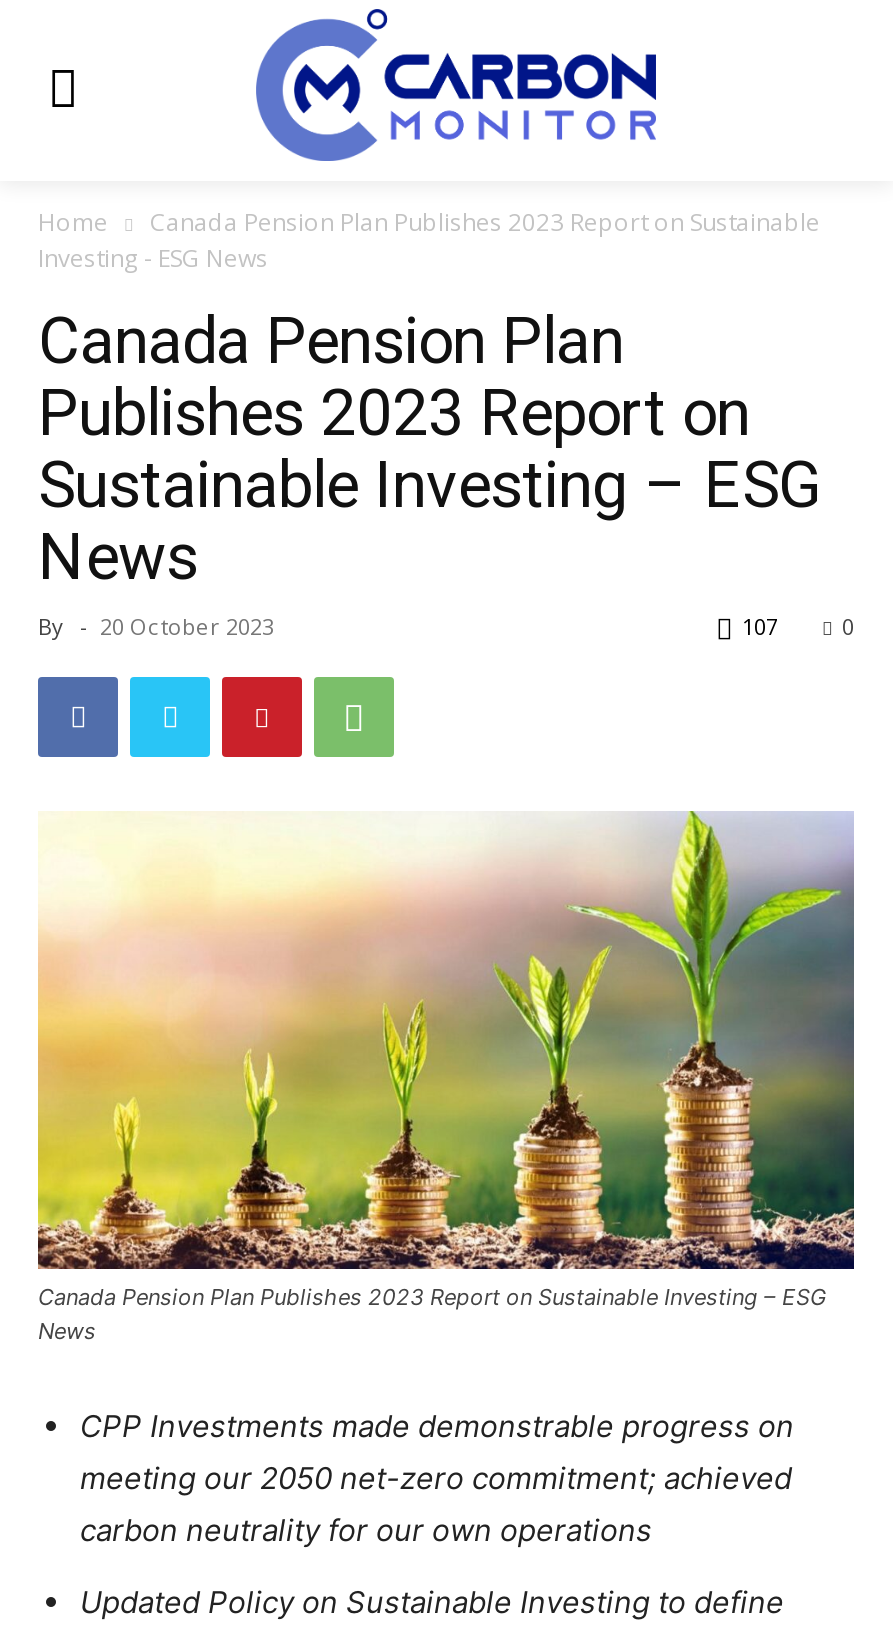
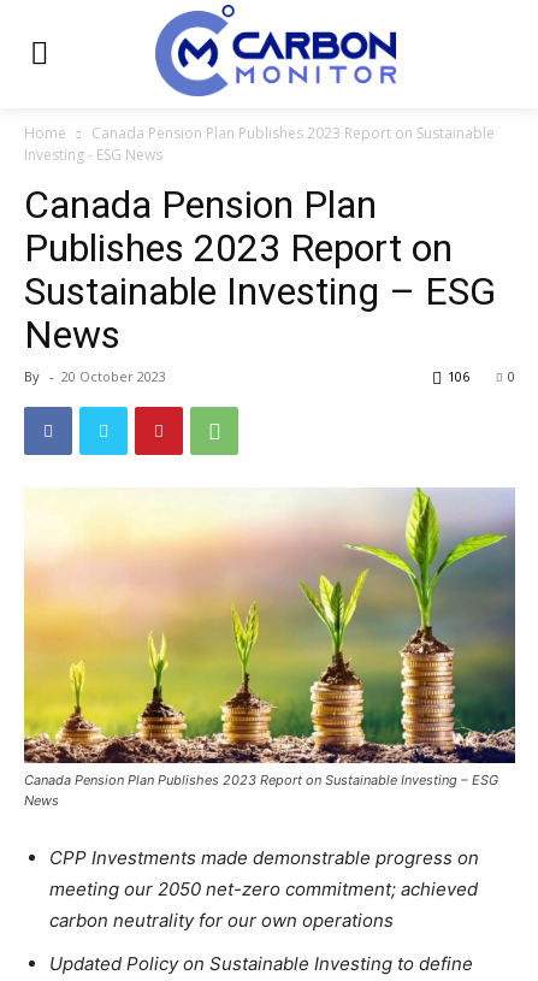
- 107
+ 106
